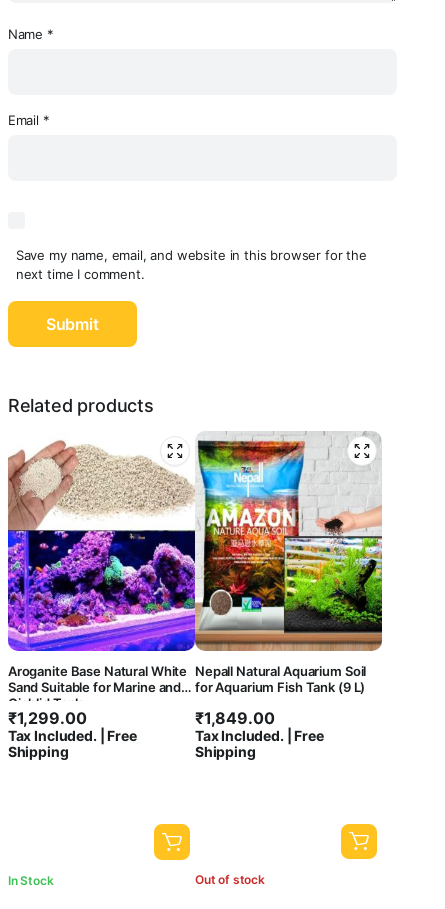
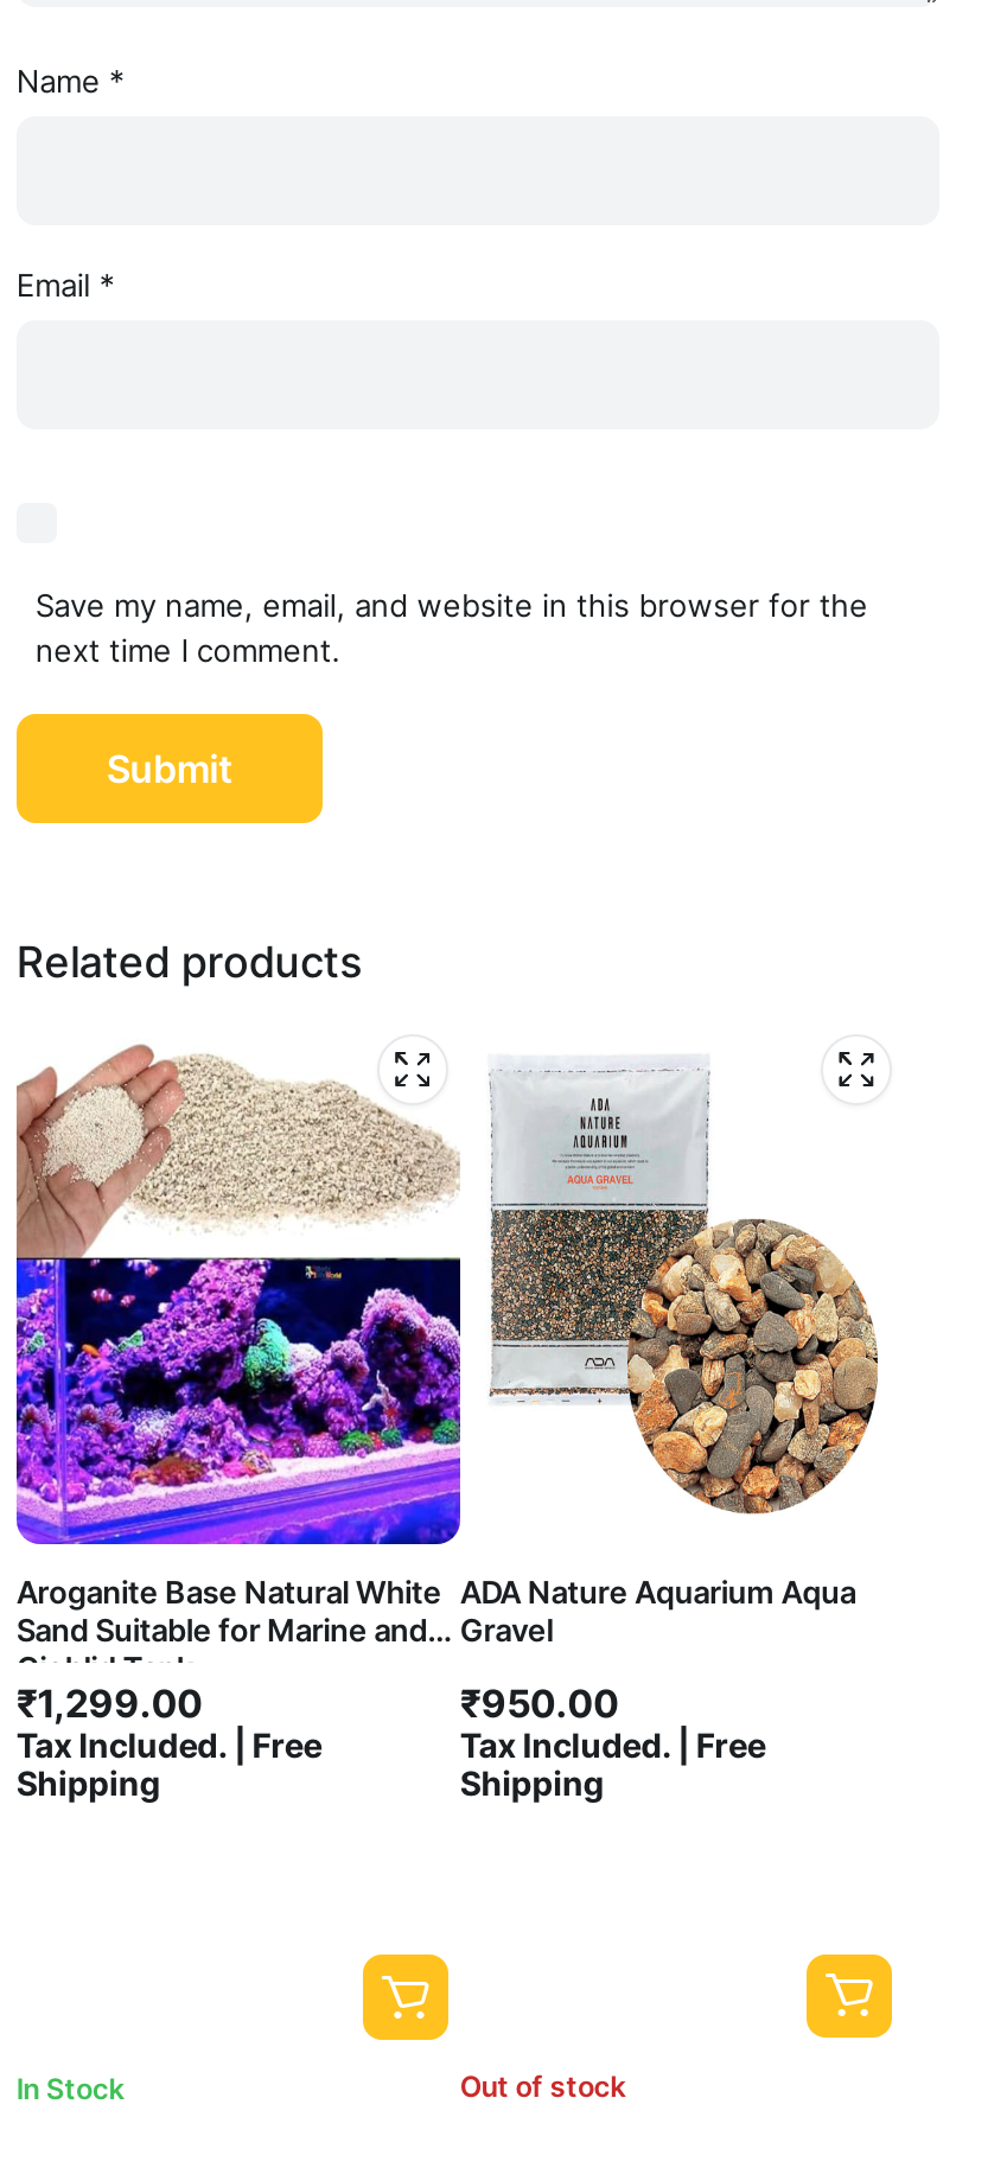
- [image]
- Nepall Natural Aquarium Soil
- for Aquarium Fish Tank (9 L)
+ [image]
+ ADA Nature Aquarium Aqua
+ Gravel

- ₹1,849.00
+ ₹950.00
